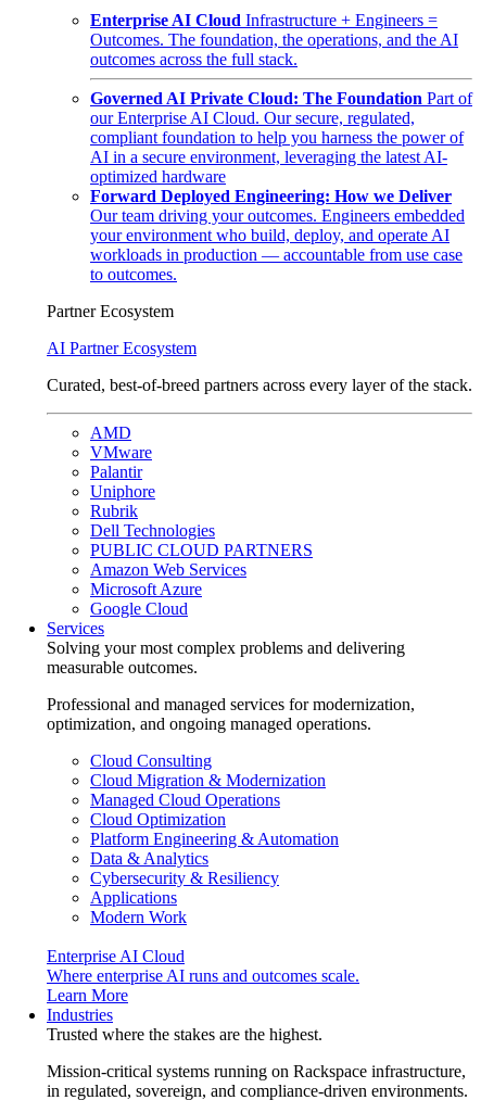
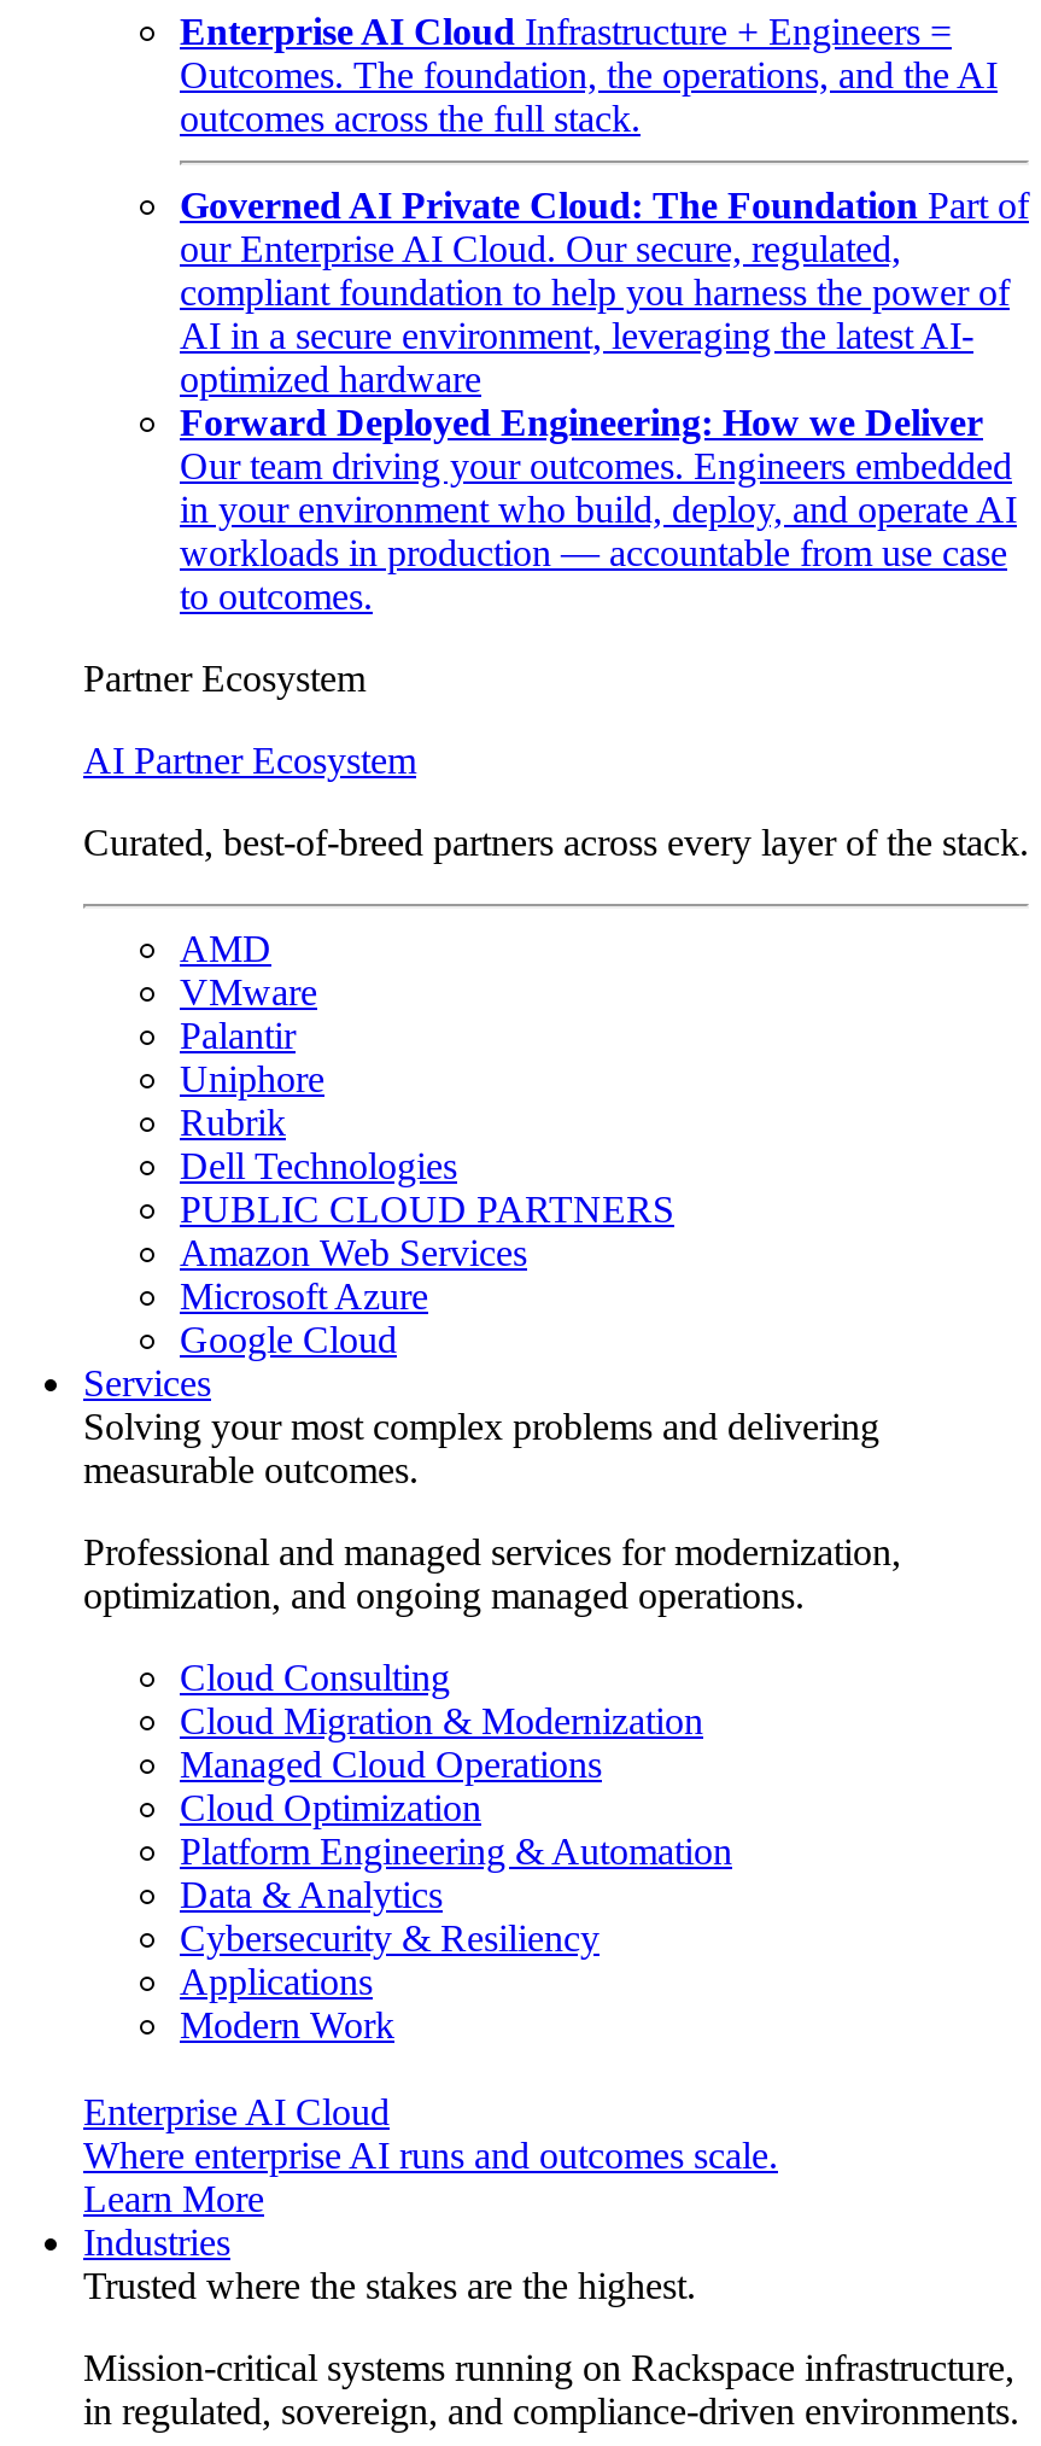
- your environment who build, deploy, and operate AI
+ in your environment who build, deploy, and operate AI
